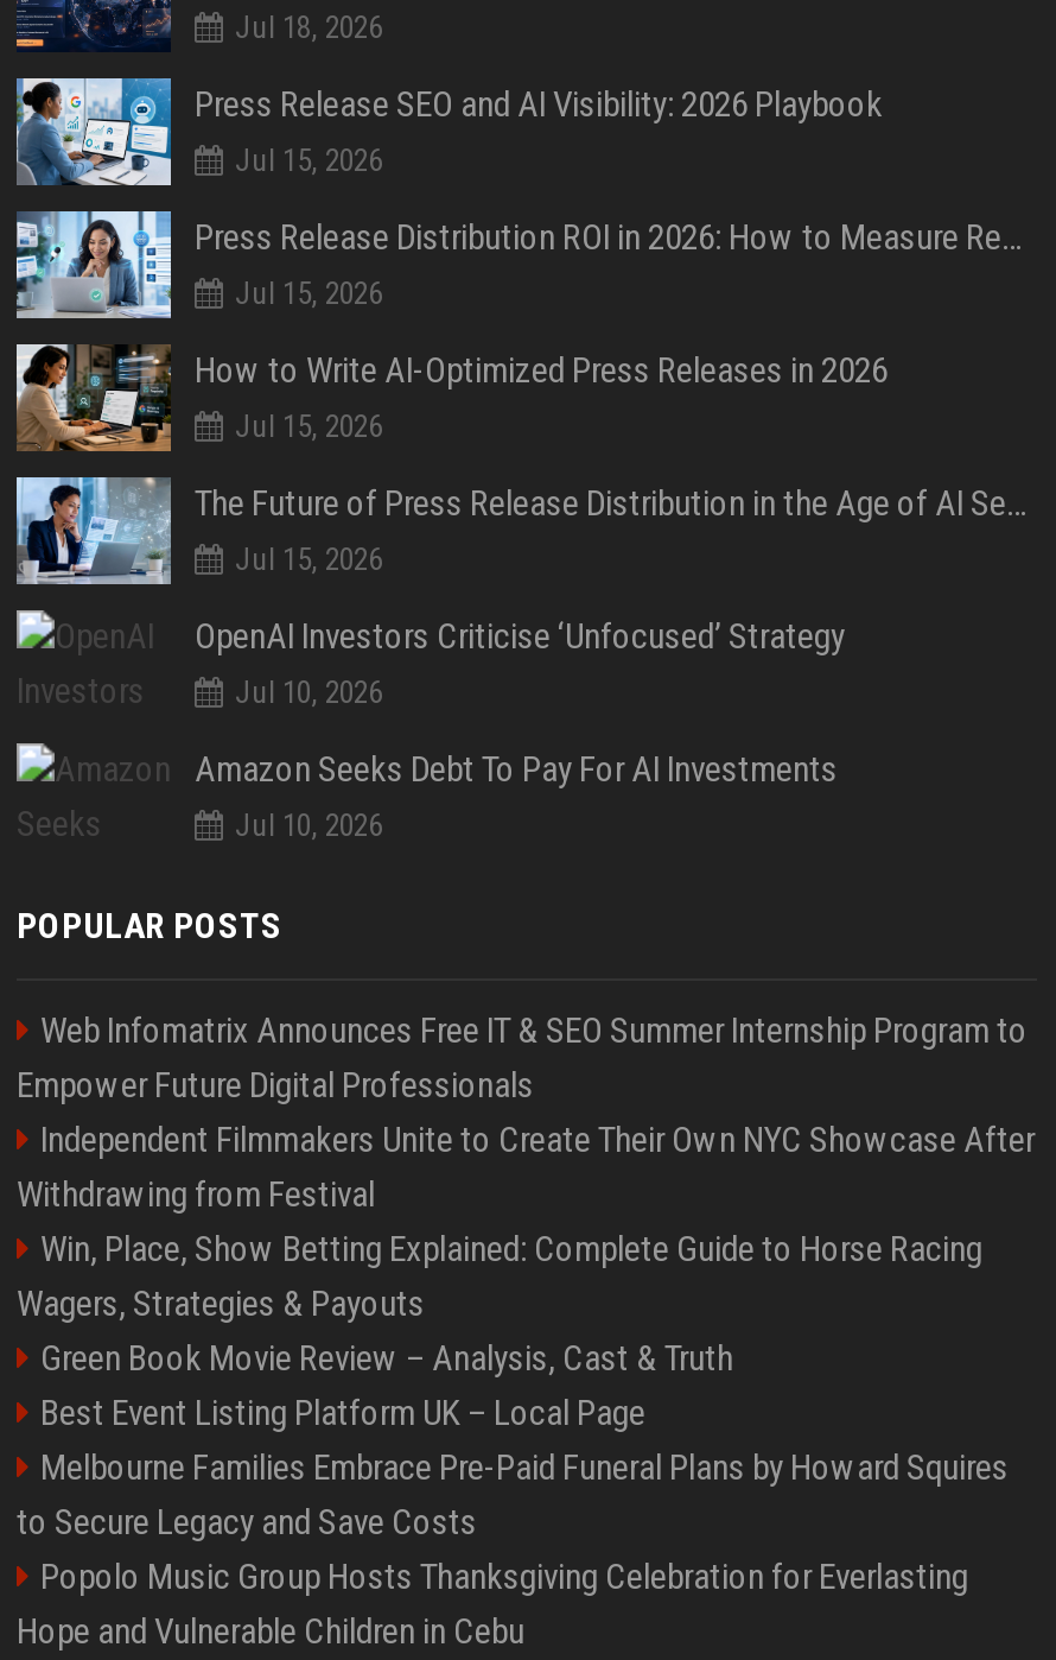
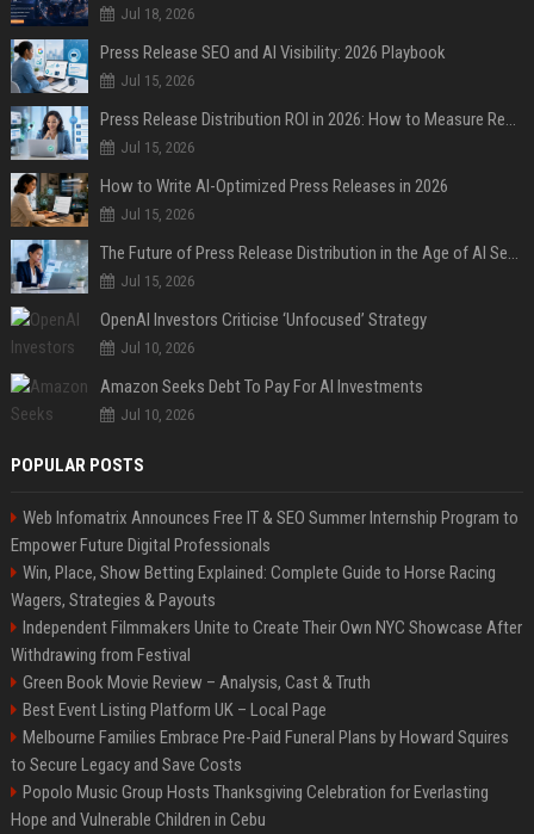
moved down: Independent Filmmakers Unite to Create Their Own NYC Showcase After | Withdrawing from Festival

moved up: Win, Place, Show Betting Explained: Complete Guide to Horse Racing | Wagers, Strategies & Payouts
